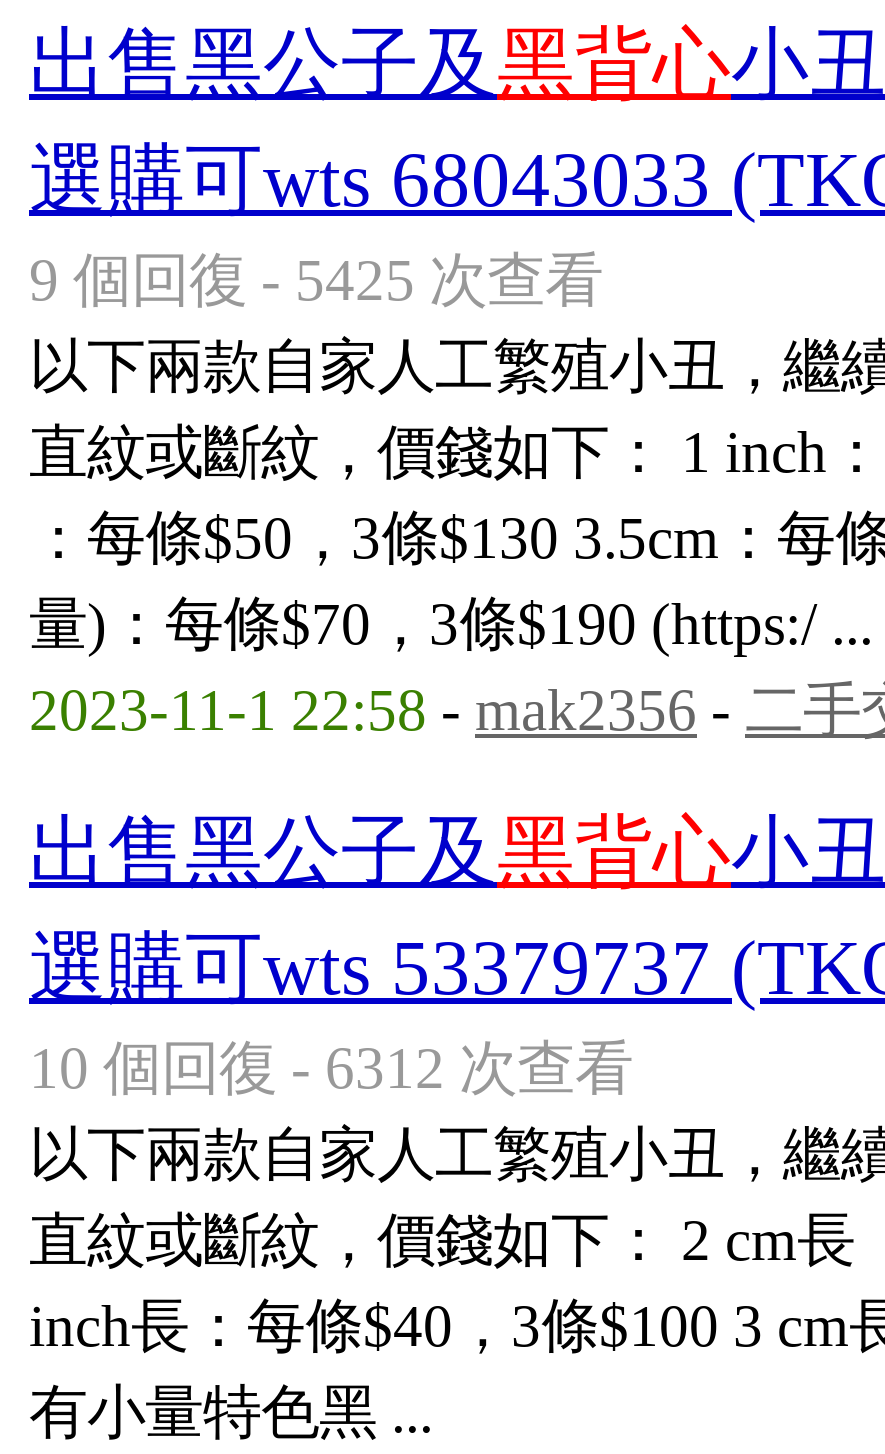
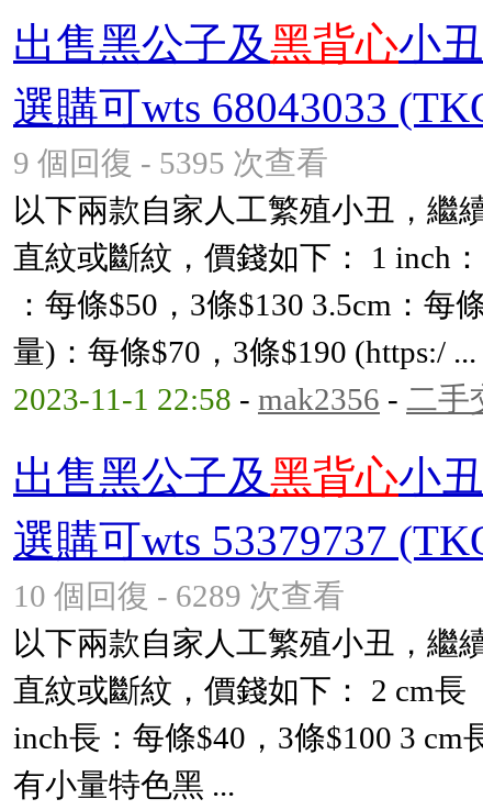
- 9 個回復 - 5425 次查看
+ 9 個回復 - 5395 次查看

- 10 個回復 - 6312 次查看
+ 10 個回復 - 6289 次查看
